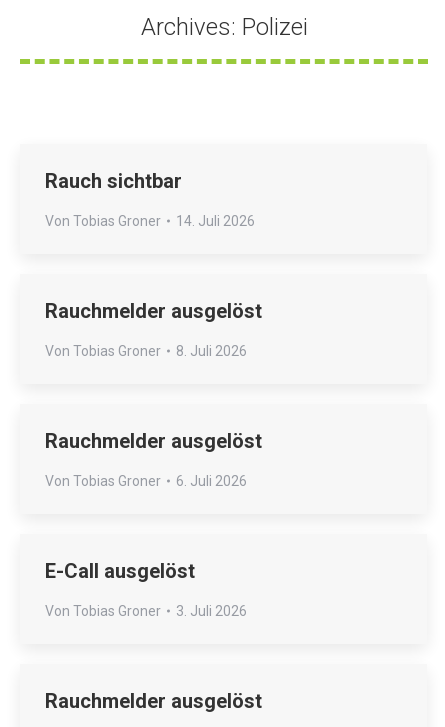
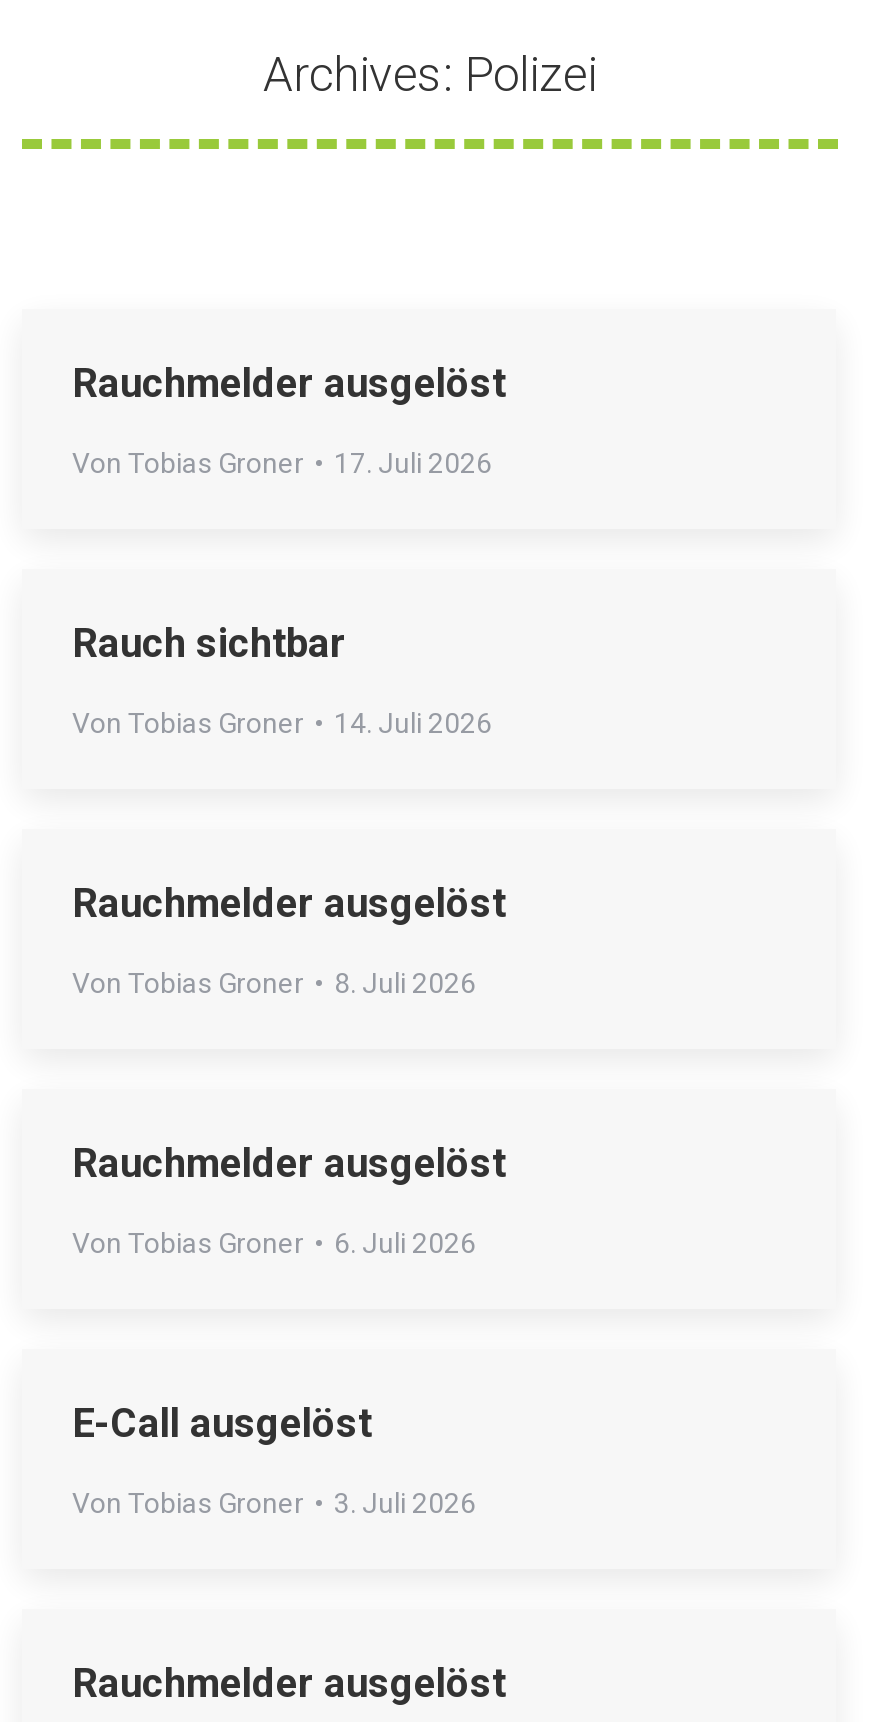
+ Rauchmelder ausgelöst
+ Von Tobias Groner
+ 17. Juli 2026
